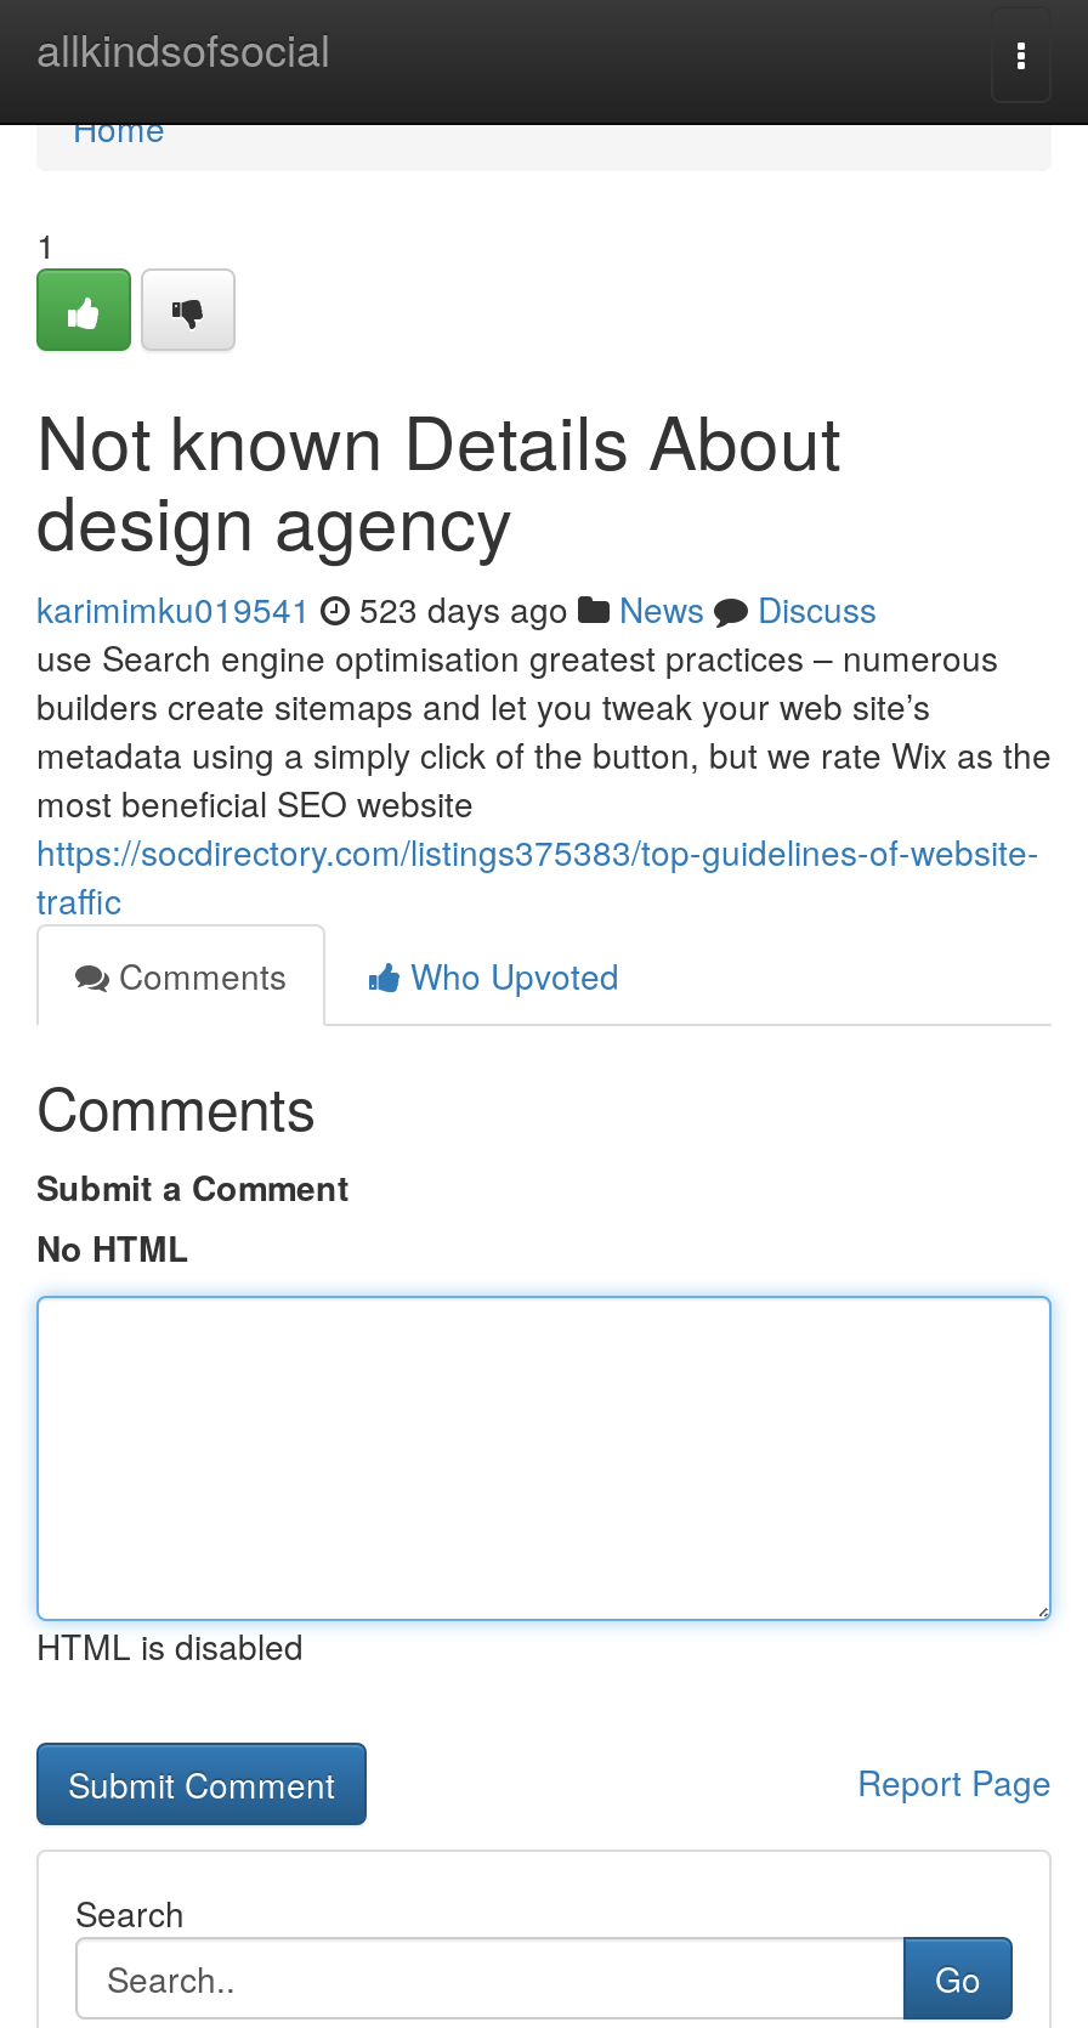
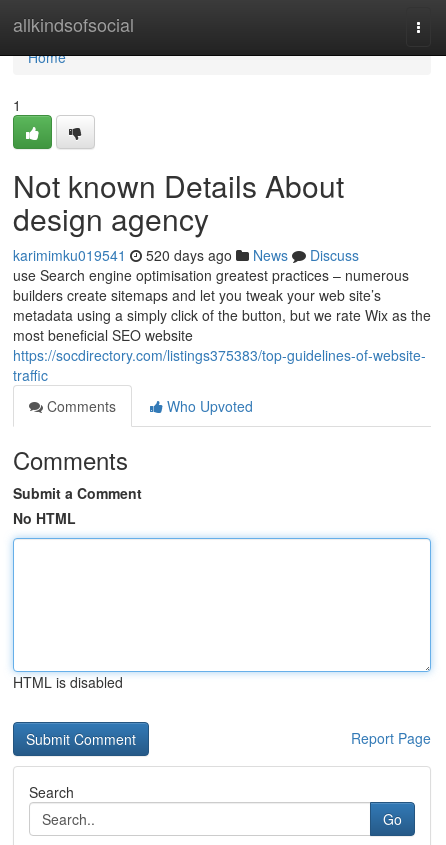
- karimimku019541 523 days ago News Discuss
+ karimimku019541 520 days ago News Discuss
